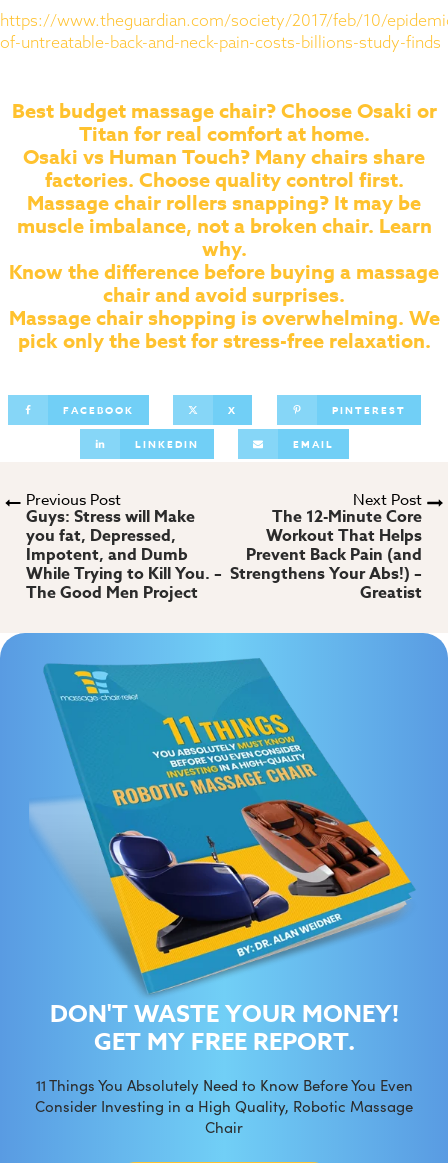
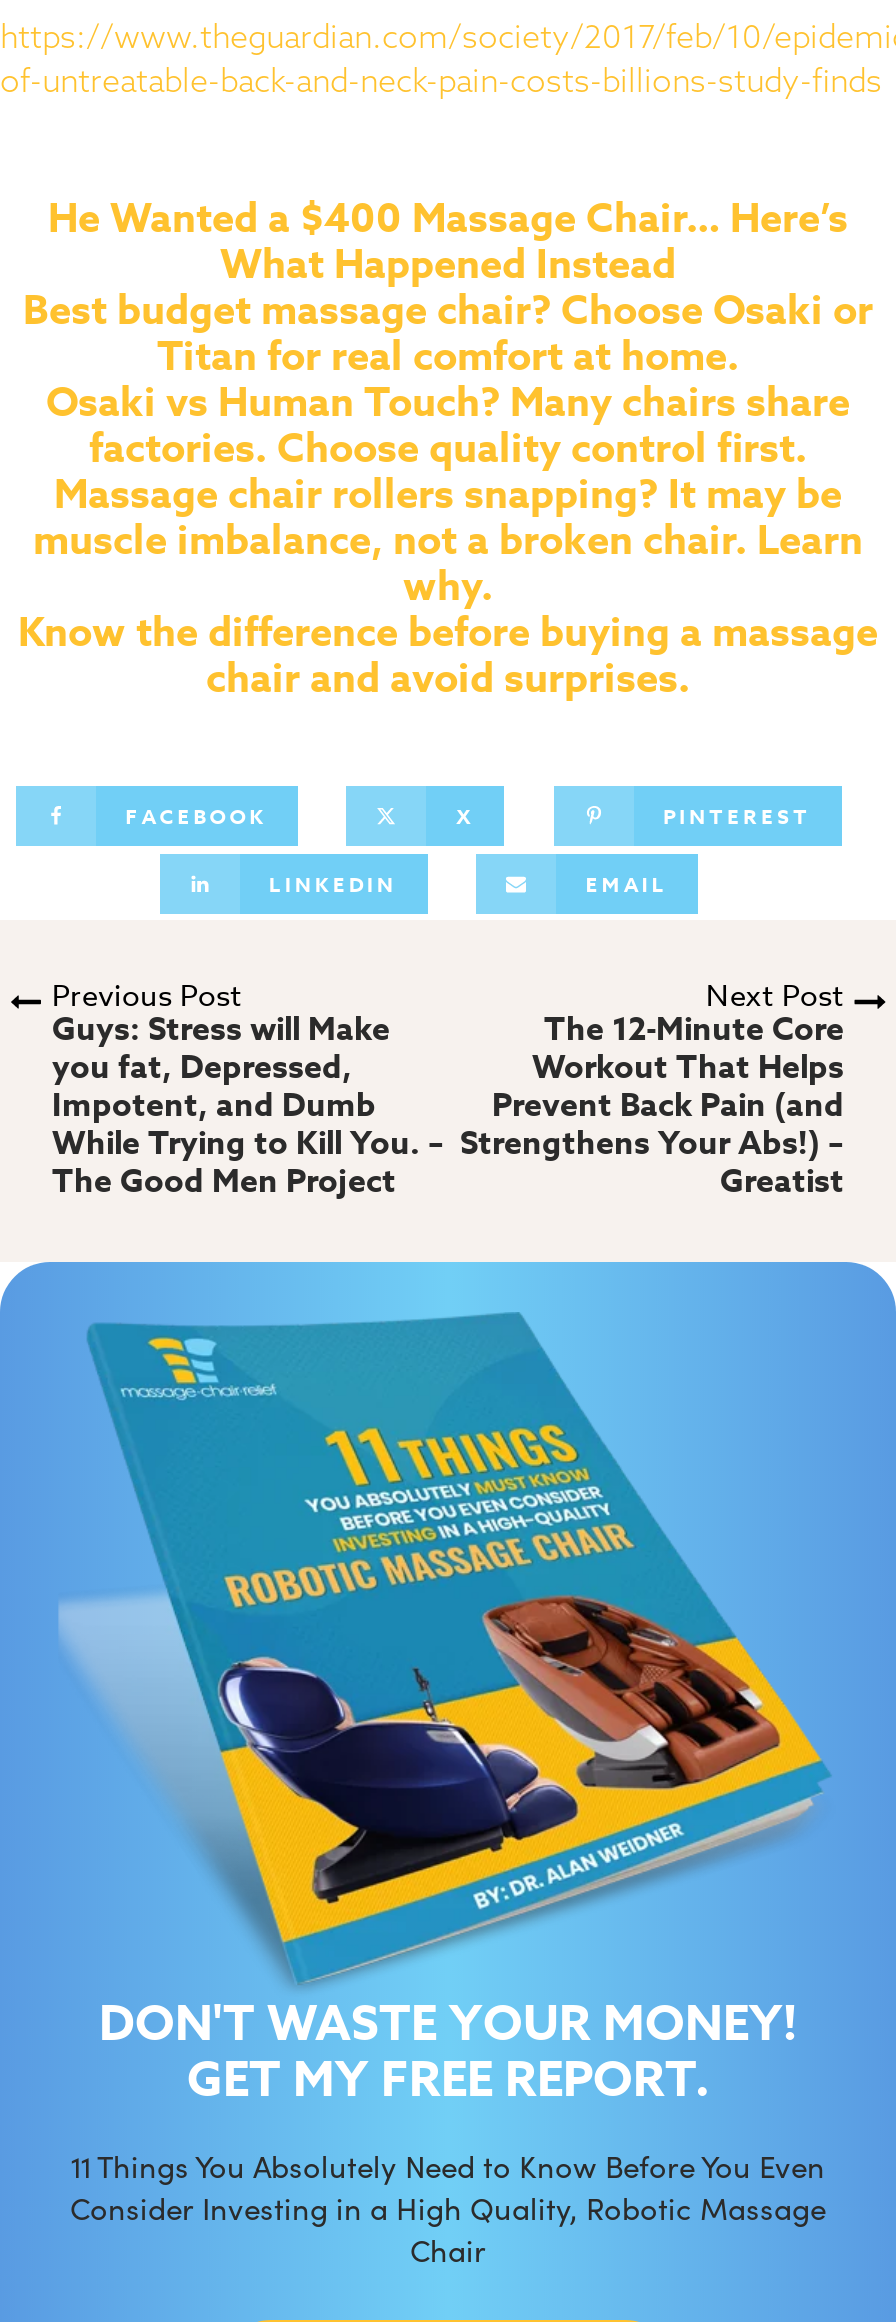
+ He Wanted a $400 Massage Chair… Here’s
+ What Happened Instead

moved down: Best budget massage chair? Choose Osaki or | Titan for real comfort at home. | Osaki vs Human Touch? Many chairs share | ... | Know the difference before buying a massage | chair and avoid surprises.

- Massage chair shopping is overwhelming. We
- pick only the best for stress-free relaxation.
